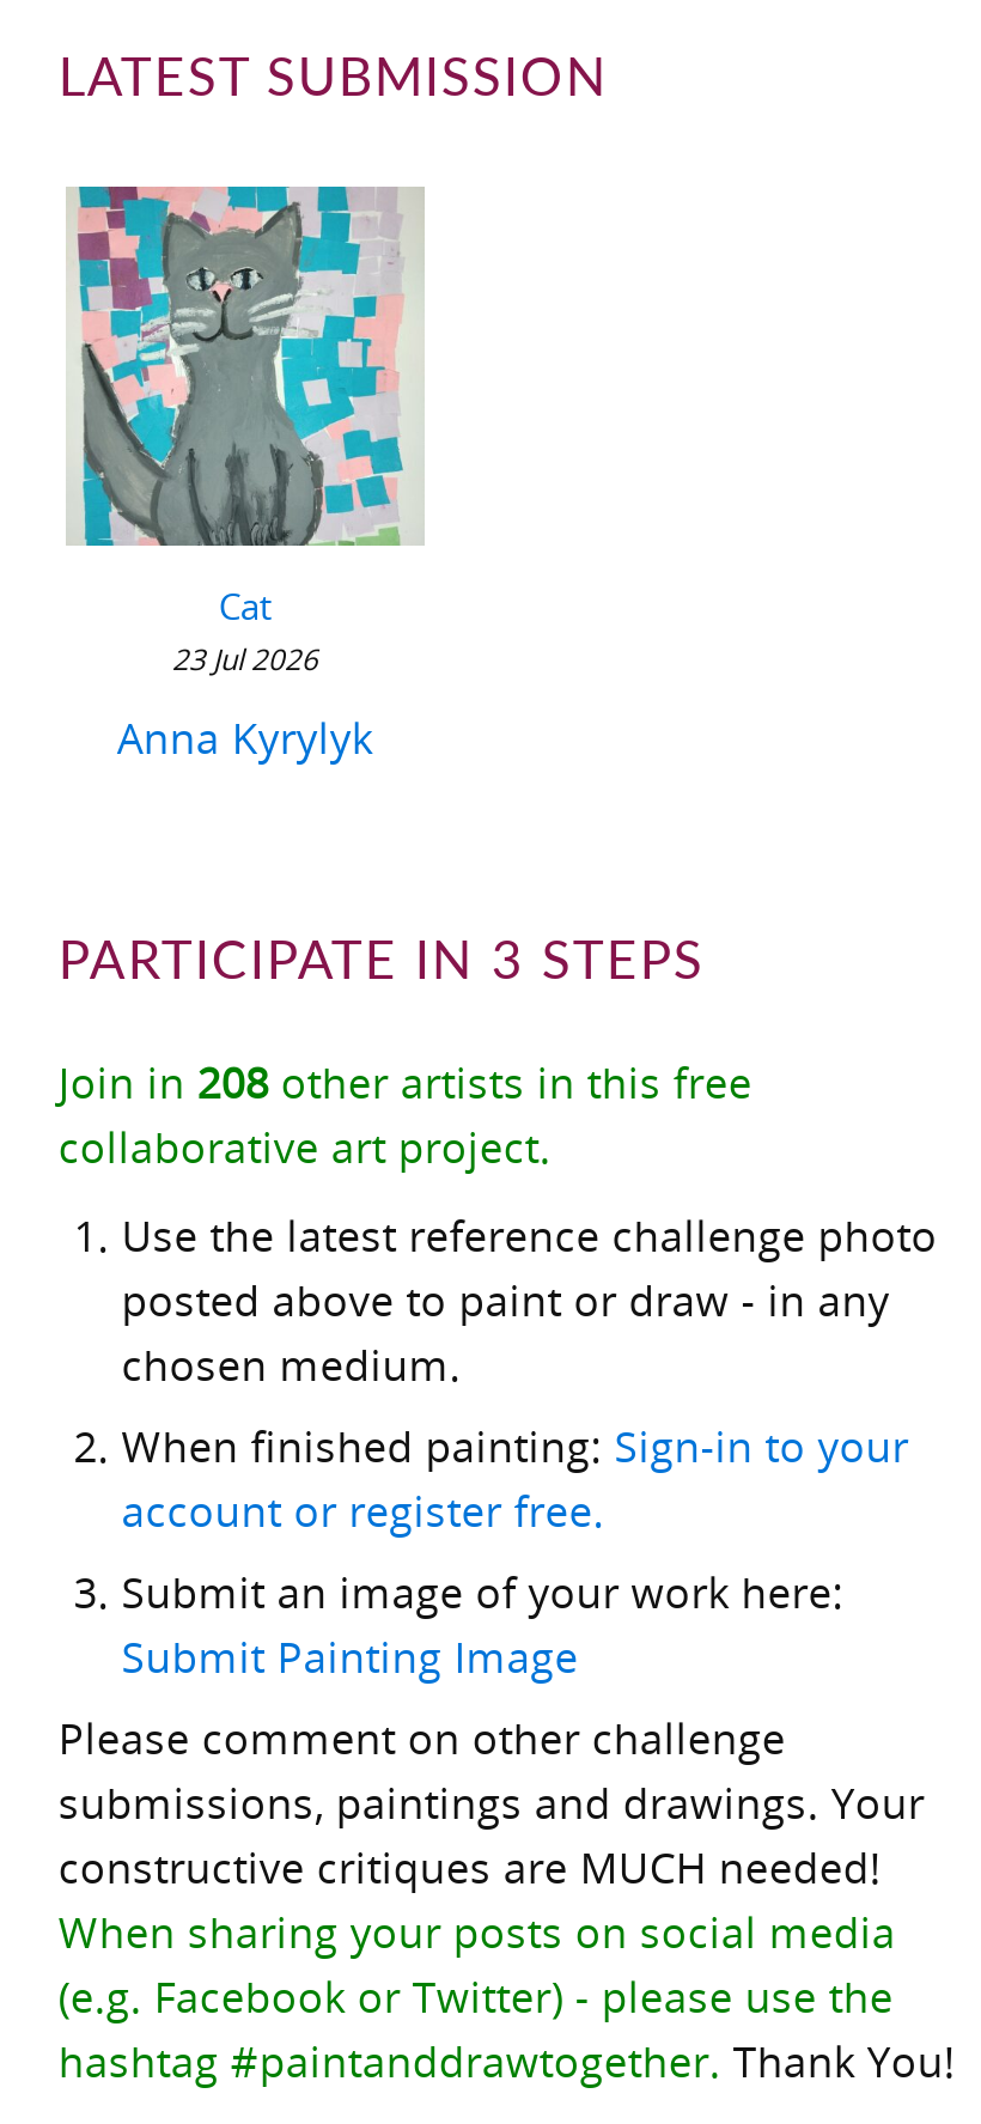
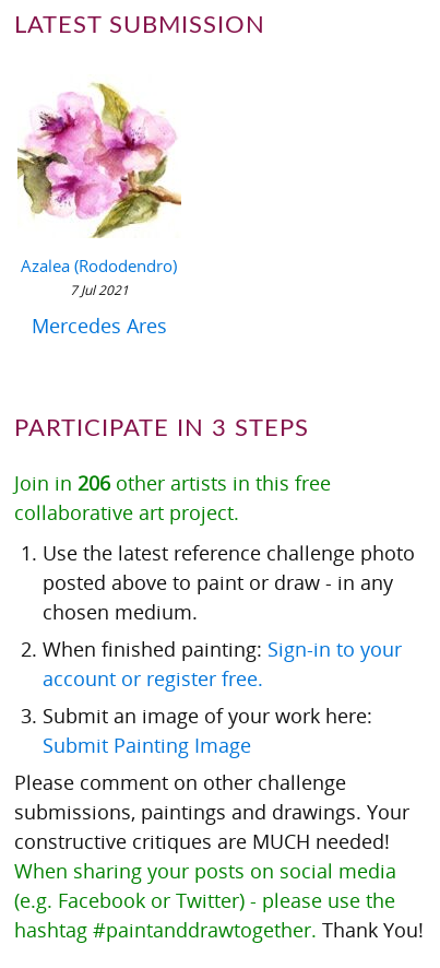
- [image]
- Cat
- 23 Jul 2026
+ [image]
+ Azalea (Rododendro)
+ 7 Jul 2021

- Anna Kyrylyk
+ Mercedes Ares

- Join in 208 other artists in this free
+ Join in 206 other artists in this free
